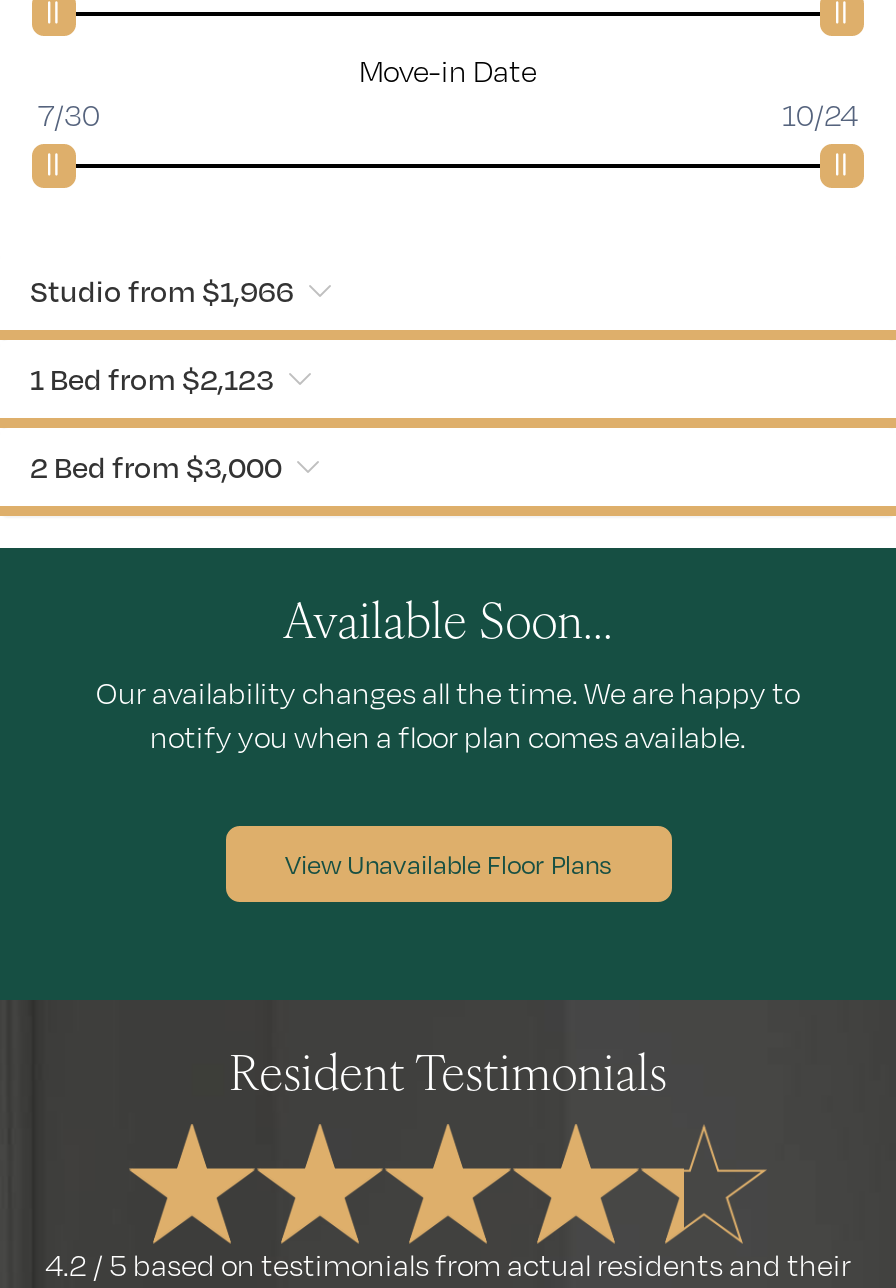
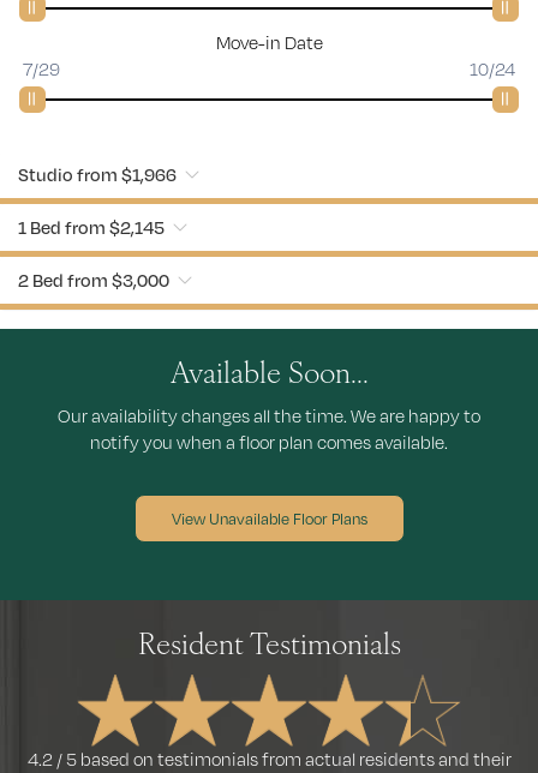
- 7/30
+ 7/29

- 1 Bed from $2,123
+ 1 Bed from $2,145
